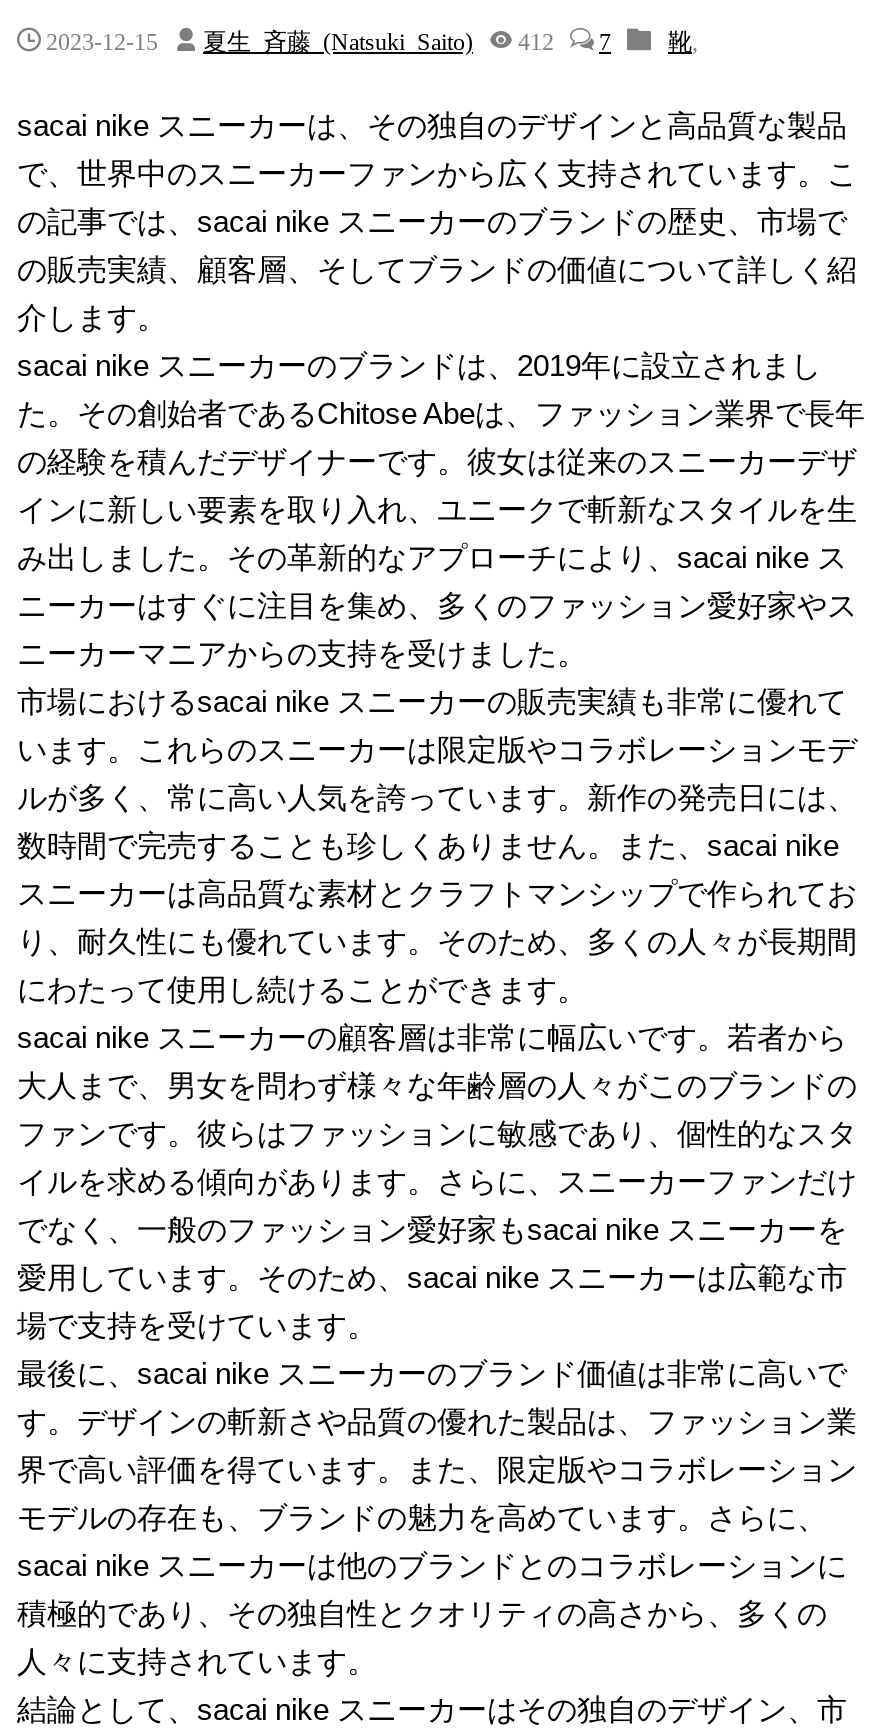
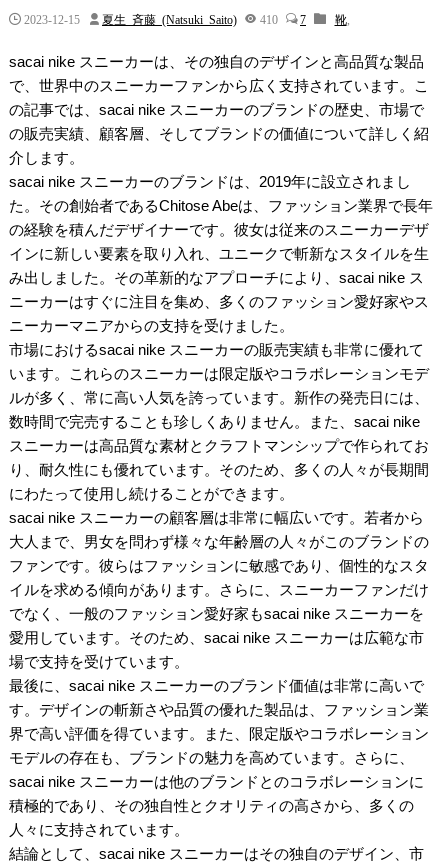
- 2023-12-15 夏生 斉藤 (Natsuki Saito) 412 7
+ 2023-12-15 夏生 斉藤 (Natsuki Saito) 410 7
